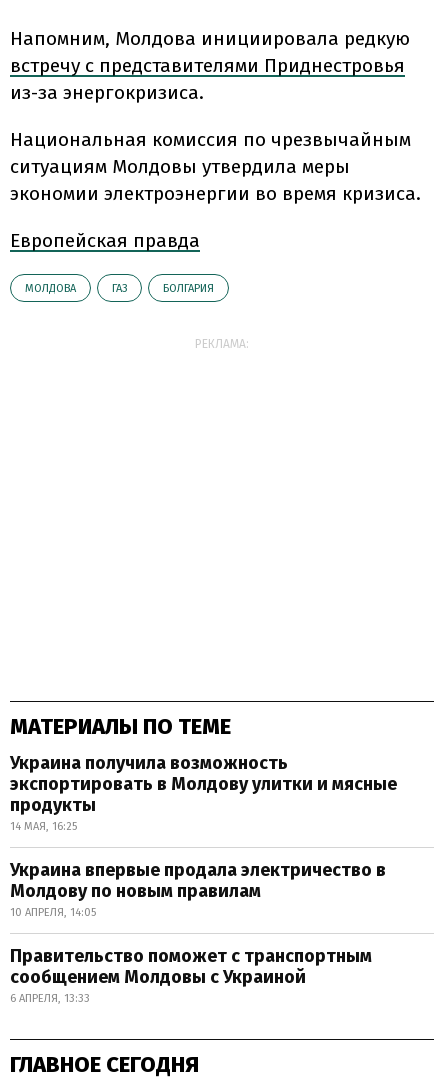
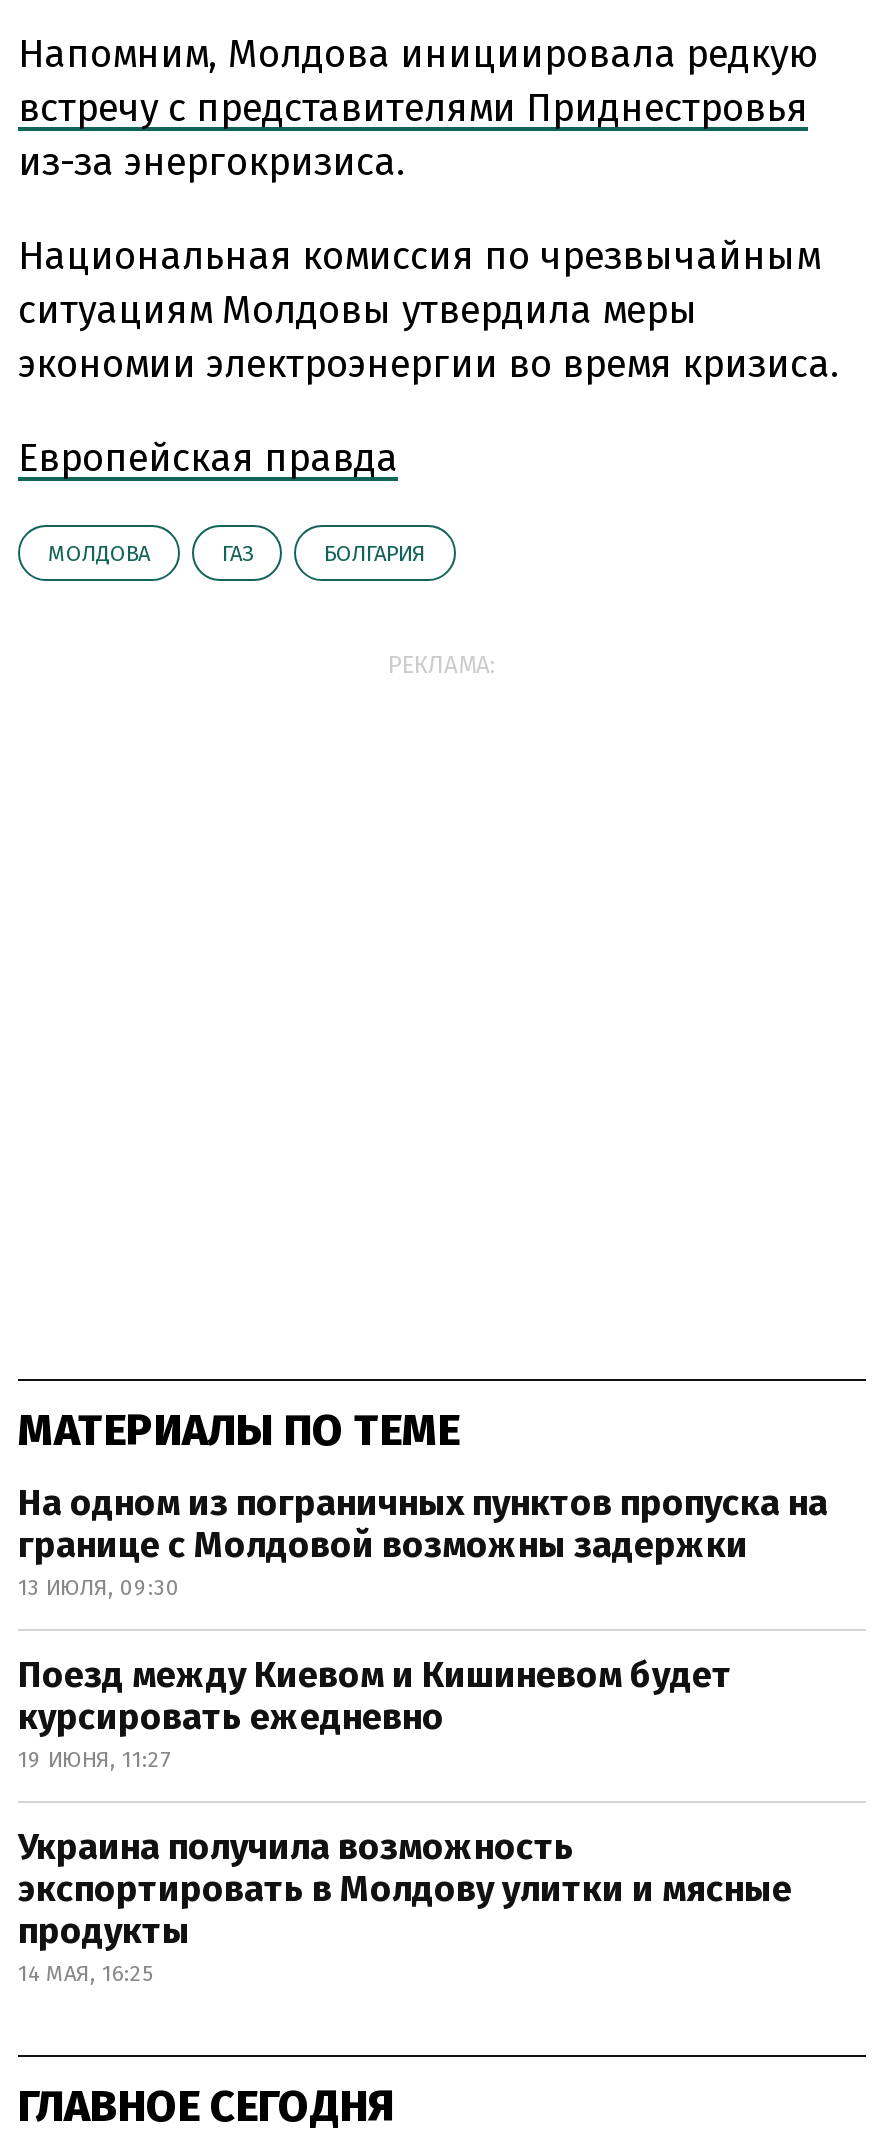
+ На одном из пограничных пунктов пропуска на
+ границе с Молдовой возможны задержки
+ 13 ИЮЛЯ, 09:30
+ Поезд между Киевом и Кишиневом будет
+ курсировать ежедневно
+ 19 ИЮНЯ, 11:27

moved down: Украина получила возможность | экспортировать в Молдову улитки и мясные | продукты | 14 МАЯ, 16:25

- Украина впервые продала электричество в
- Молдову по новым правилам
- 10 АПРЕЛЯ, 14:05
- Правительство поможет с транспортным
- сообщением Молдовы с Украиной
- 6 АПРЕЛЯ, 13:33
